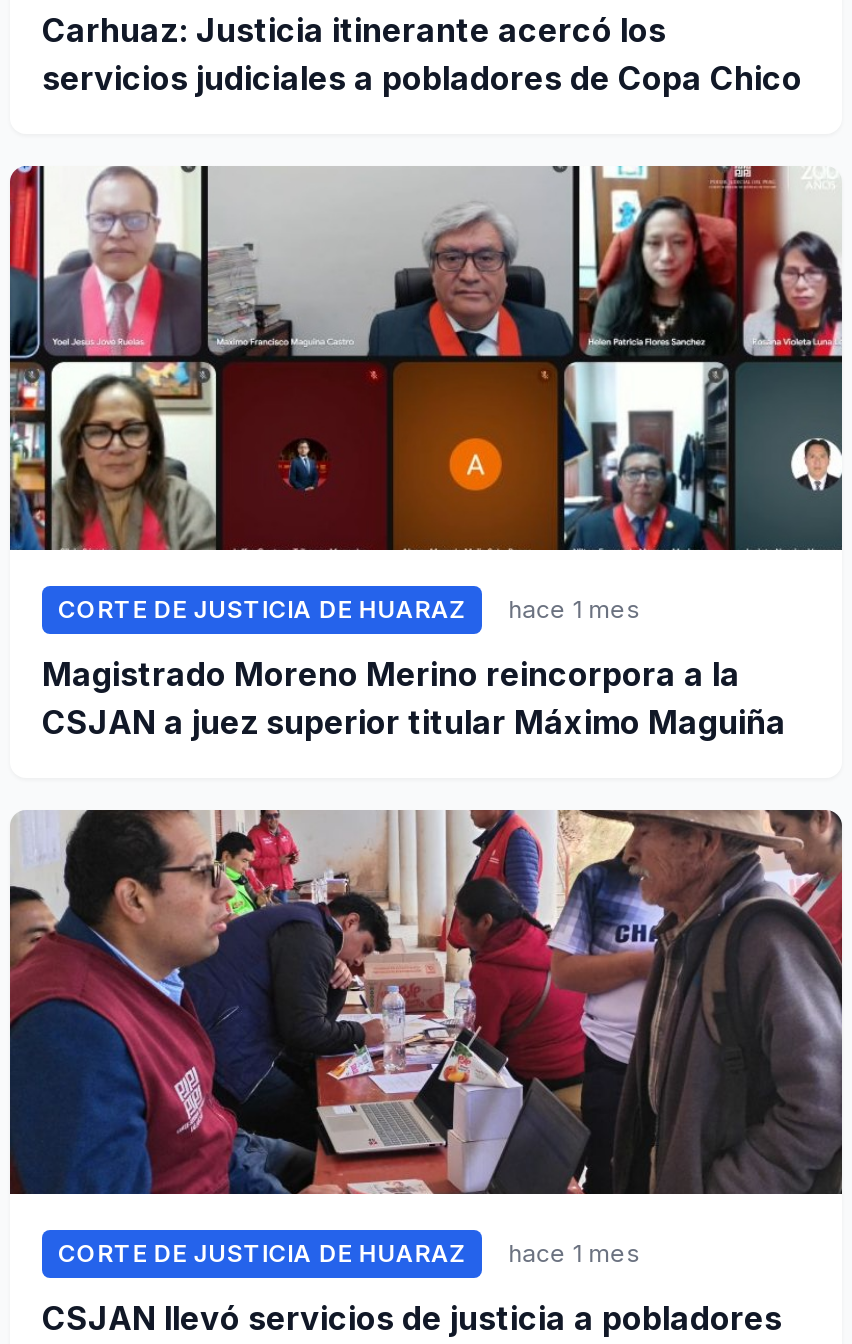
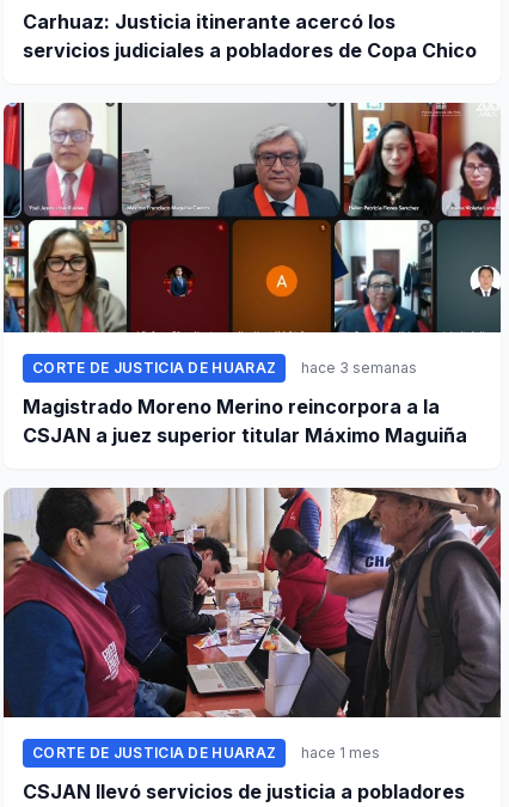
- CORTE DE JUSTICIA DE HUARAZ hace 1 mes
+ CORTE DE JUSTICIA DE HUARAZ hace 3 semanas
